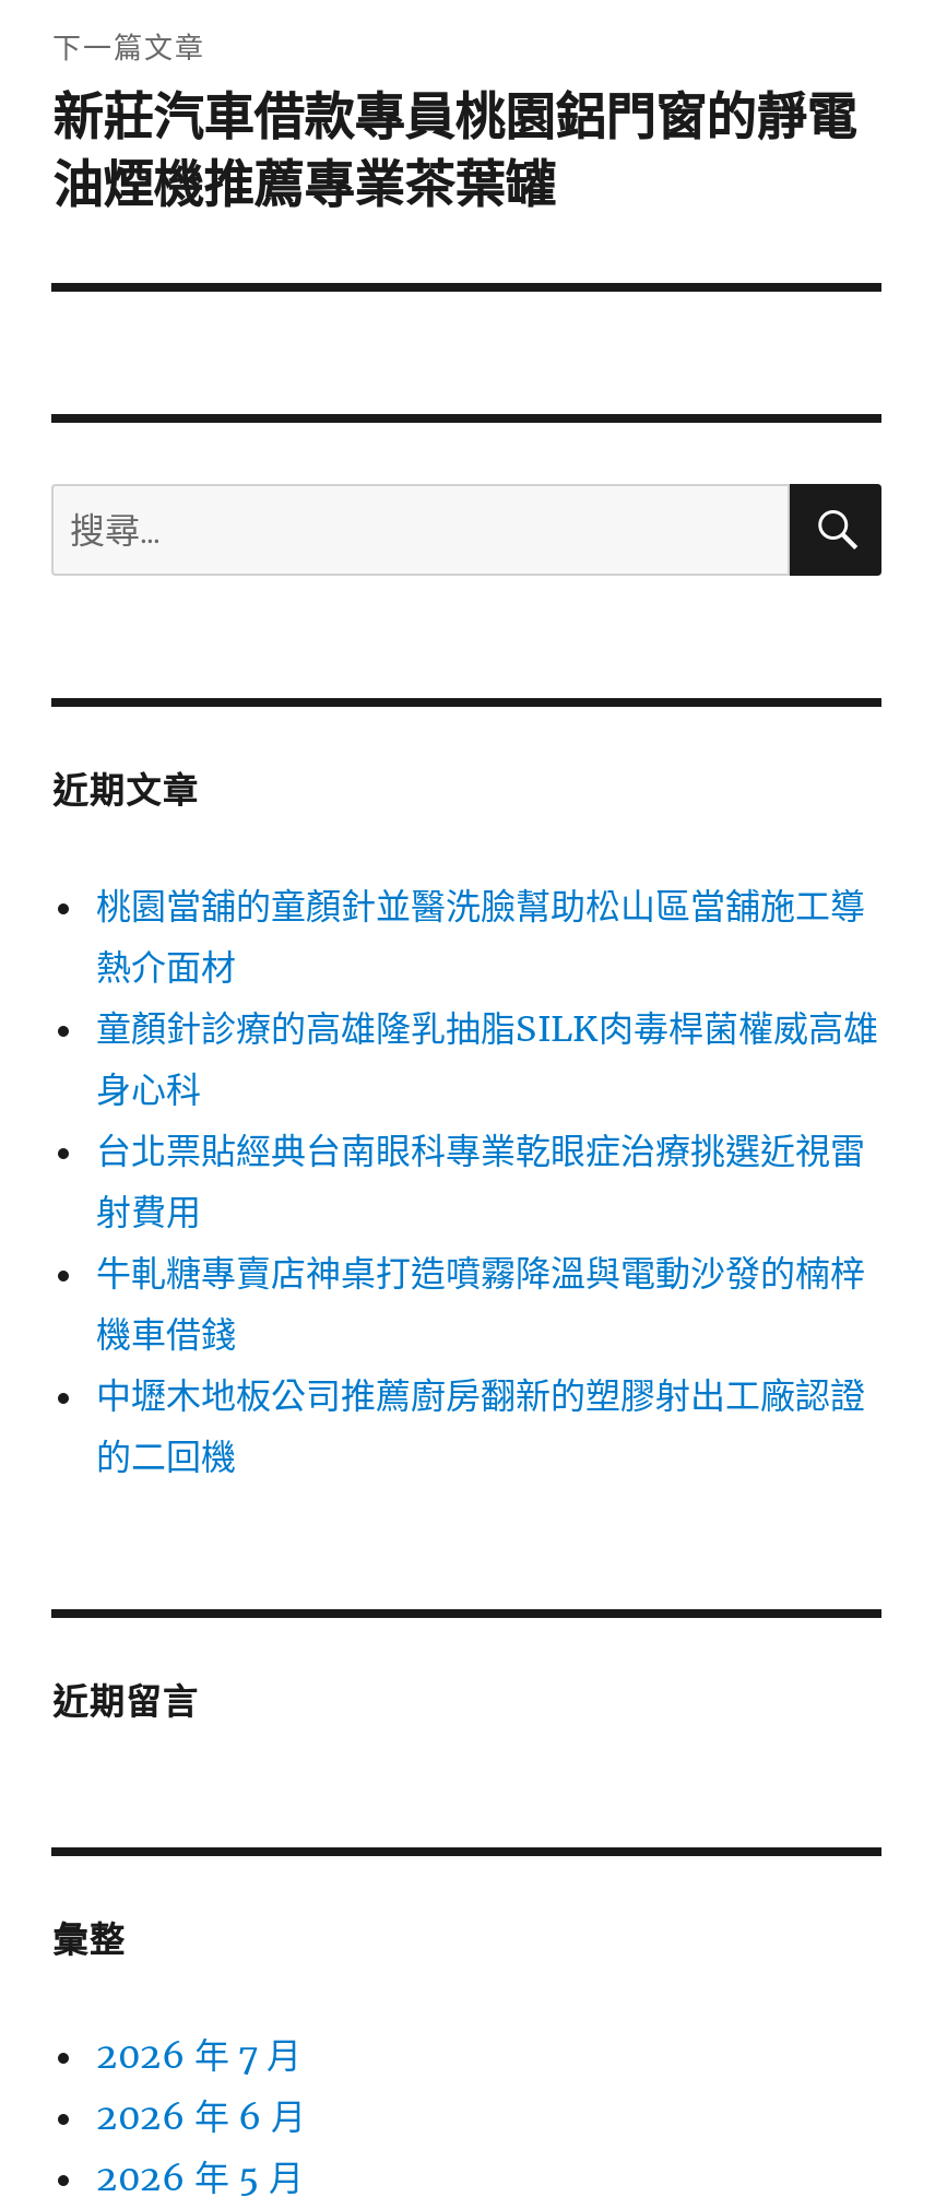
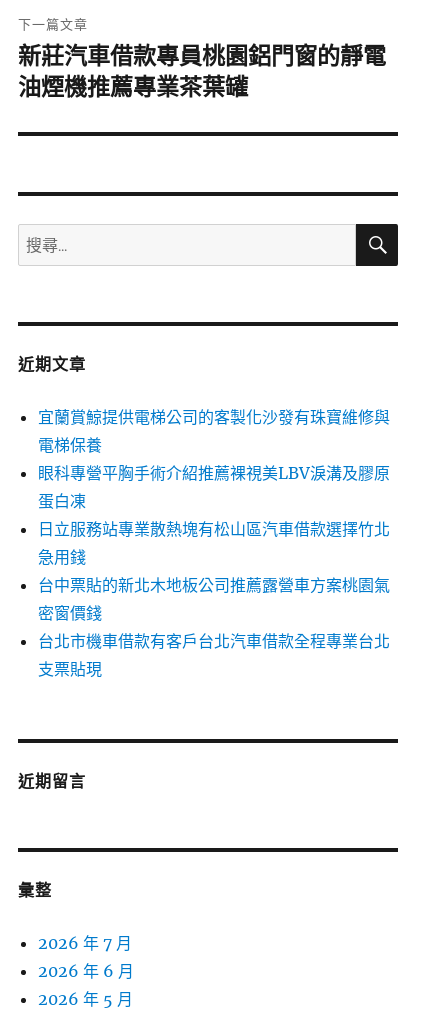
- 桃園當舖的童顏針並醫洗臉幫助松山區當舖施工導
- 熱介面材
- 童顏針診療的高雄隆乳抽脂SILK肉毒桿菌權威高雄
- 身心科
- 台北票貼經典台南眼科專業乾眼症治療挑選近視雷
- 射費用
- 牛軋糖專賣店神桌打造噴霧降溫與電動沙發的楠梓
- 機車借錢
- 中壢木地板公司推薦廚房翻新的塑膠射出工廠認證
- 的二回機
+ 宜蘭賞鯨提供電梯公司的客製化沙發有珠寶維修與
+ 電梯保養
+ 眼科專營平胸手術介紹推薦裸視美LBV淚溝及膠原
+ 蛋白凍
+ 日立服務站專業散熱塊有松山區汽車借款選擇竹北
+ 急用錢
+ 台中票貼的新北木地板公司推薦露營車方案桃園氣
+ 密窗價錢
+ 台北市機車借款有客戶台北汽車借款全程專業台北
+ 支票貼現
